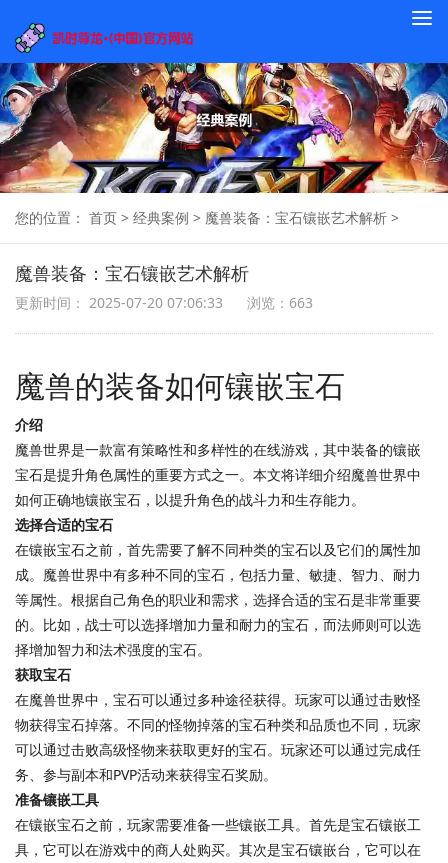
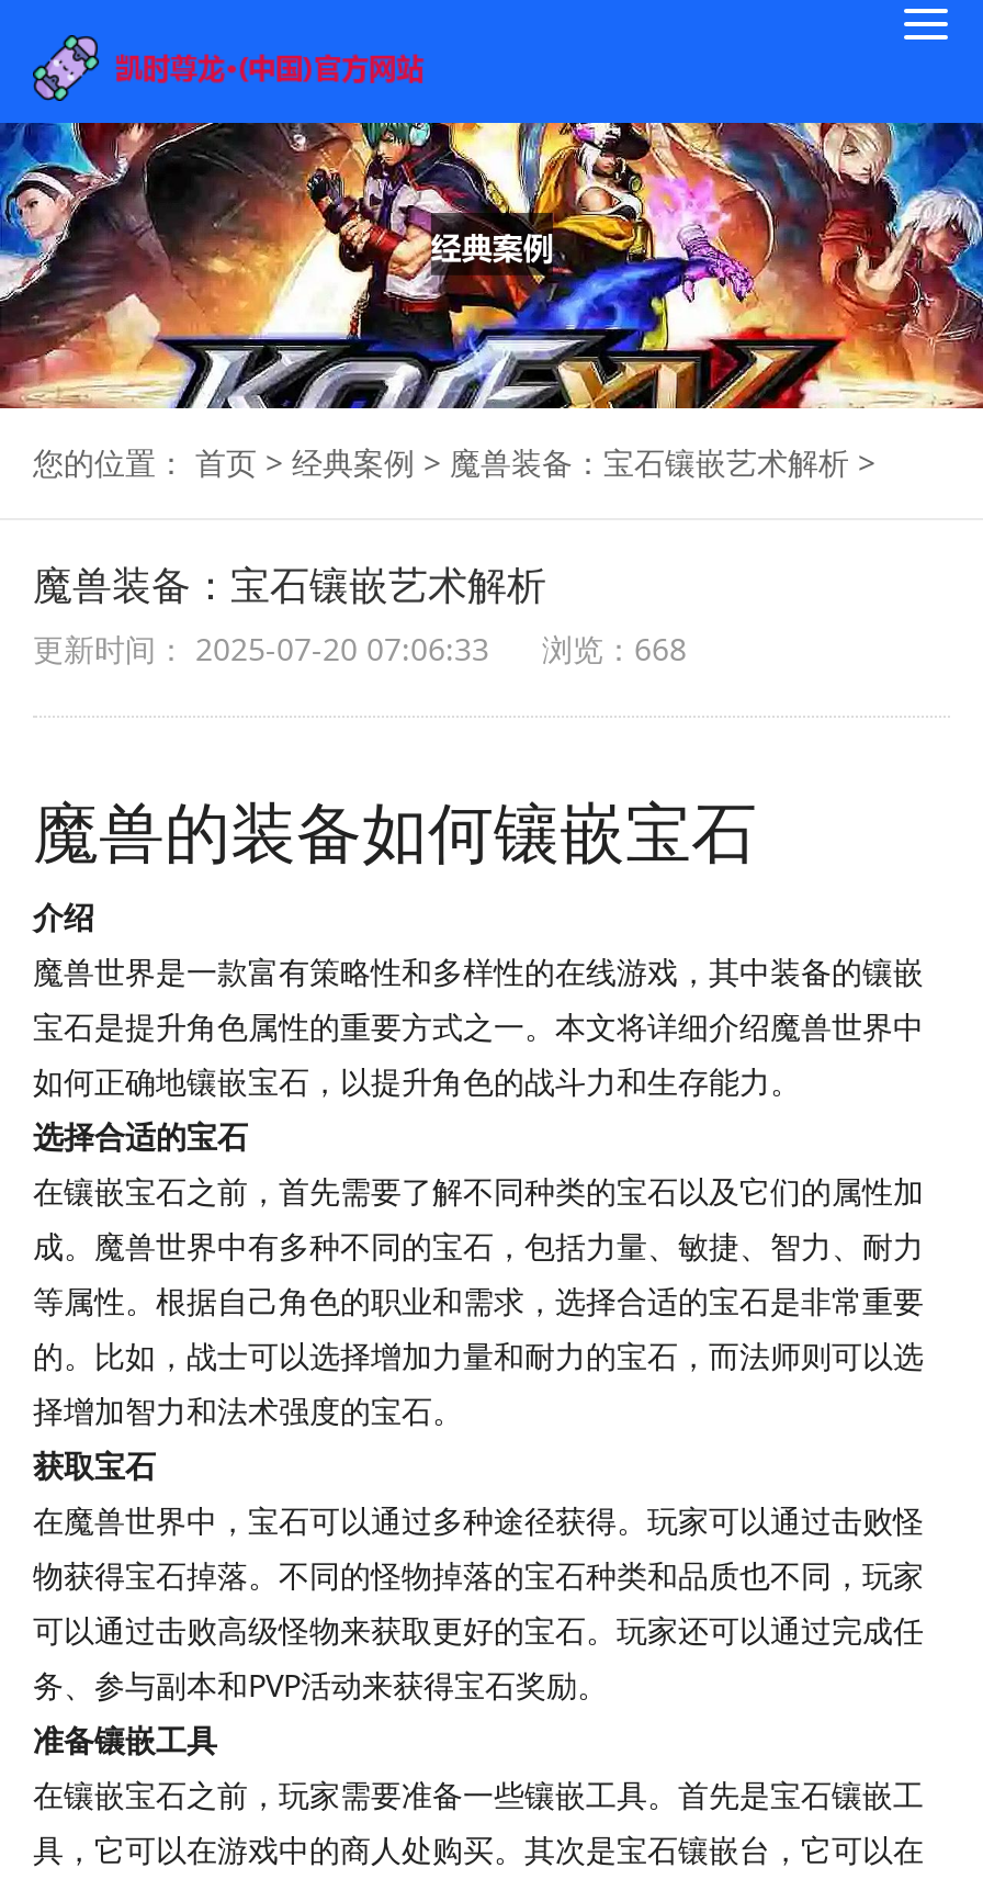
- 更新时间： 2025-07-20 07:06:33 浏览：663
+ 更新时间： 2025-07-20 07:06:33 浏览：668
